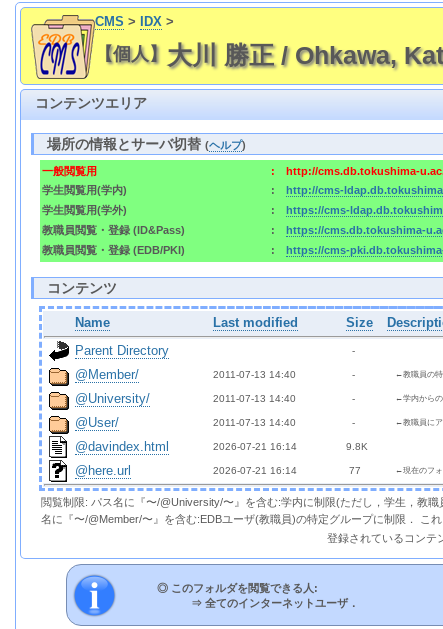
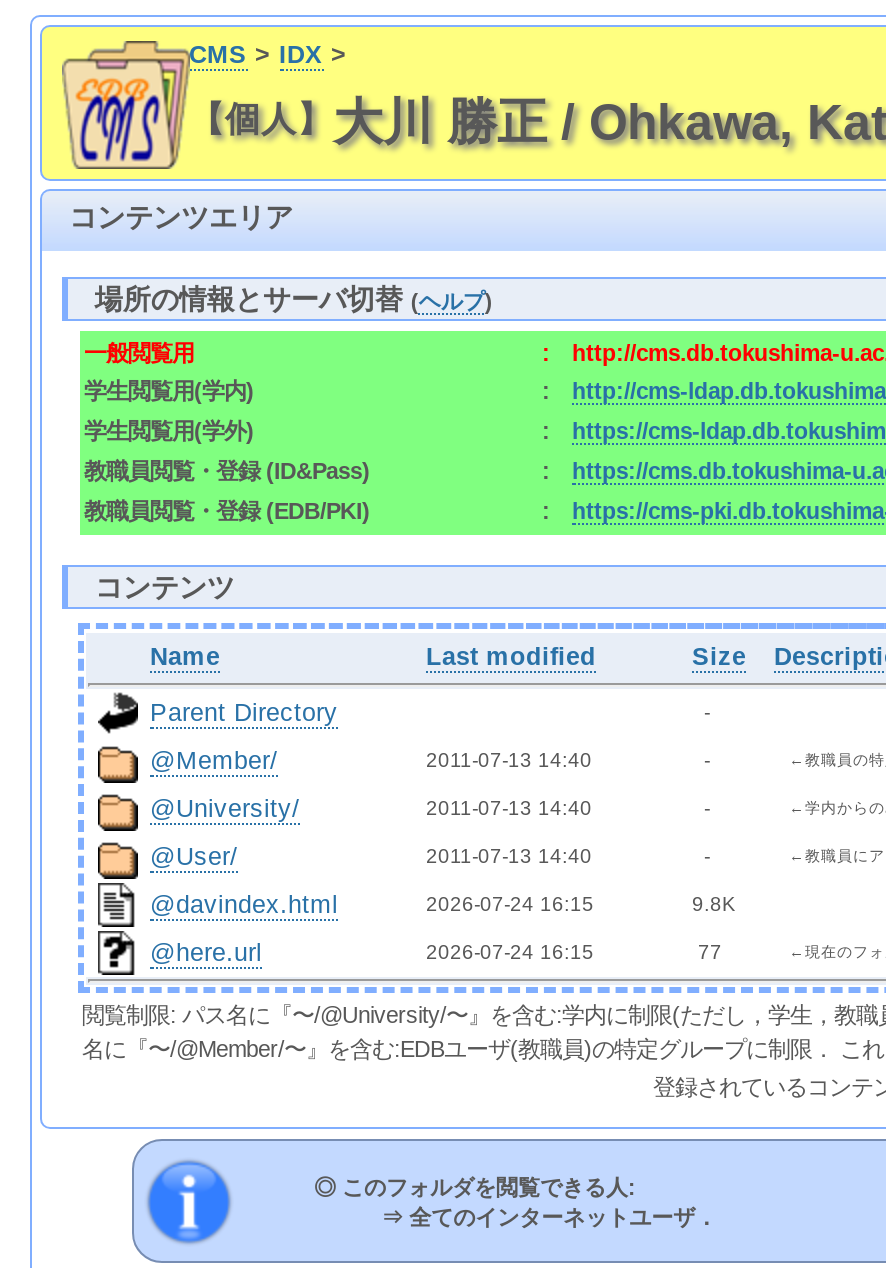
- 2026-07-21 16:14
+ 2026-07-24 16:15

- 2026-07-21 16:14
+ 2026-07-24 16:15
